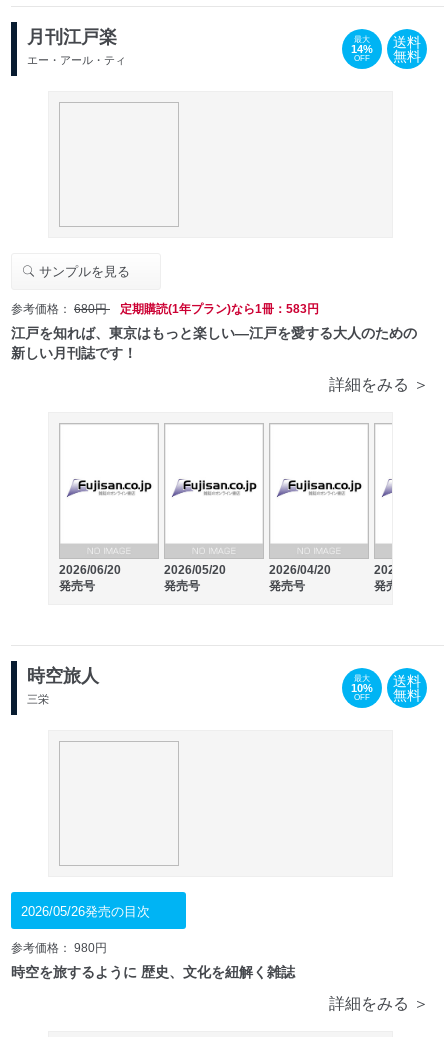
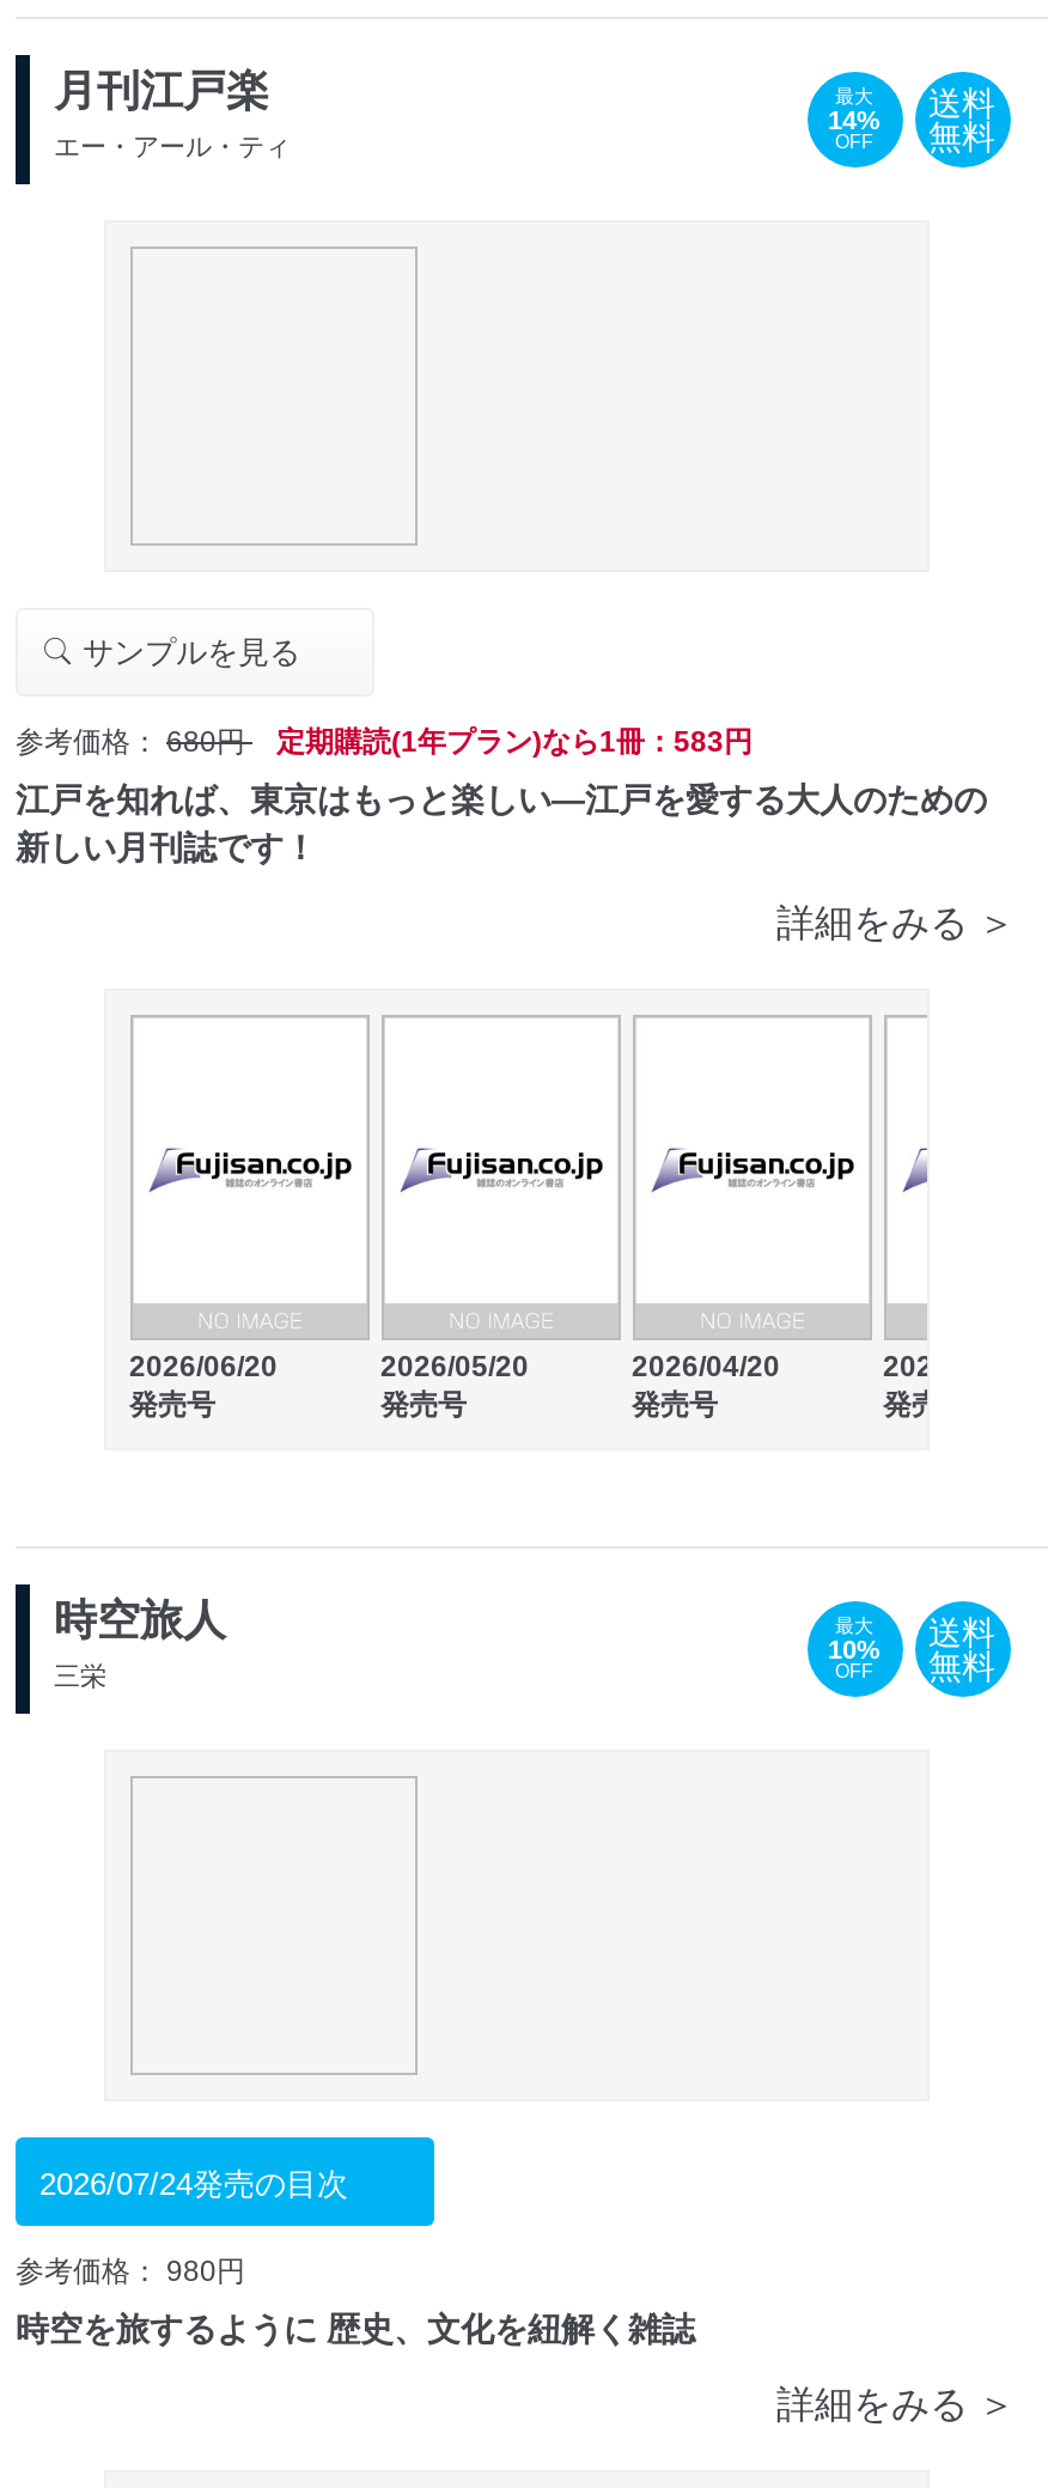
- 2026/05/26発売の目次
+ 2026/07/24発売の目次
